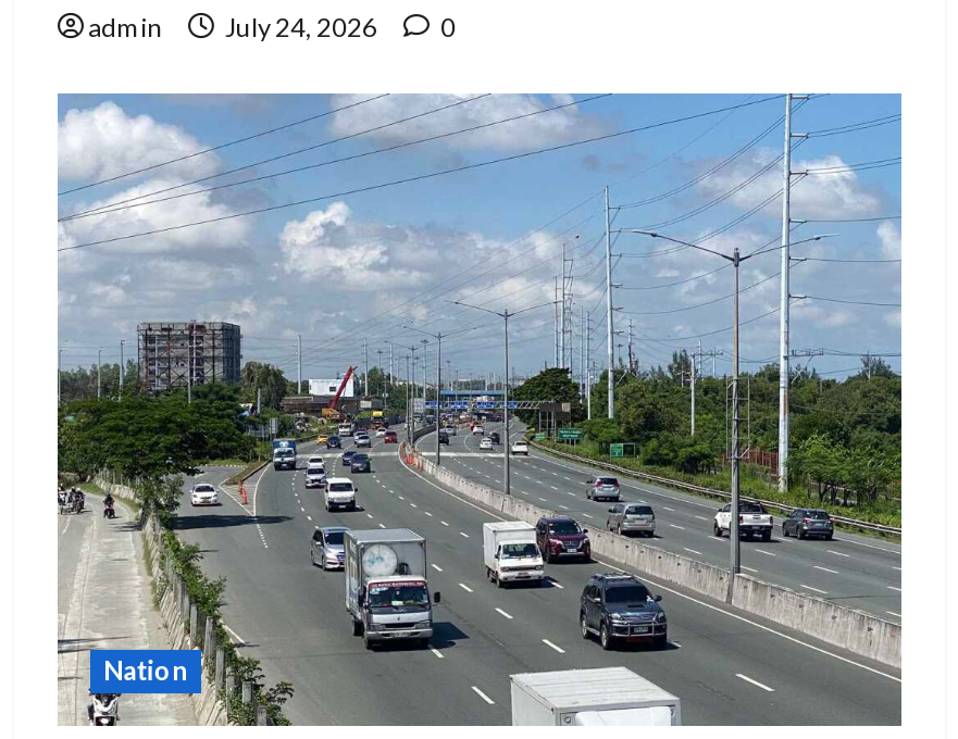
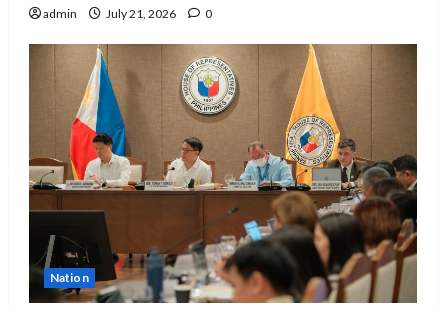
- admin July 24, 2026 0
+ admin July 21, 2026 0

- [image]
+ [image]
